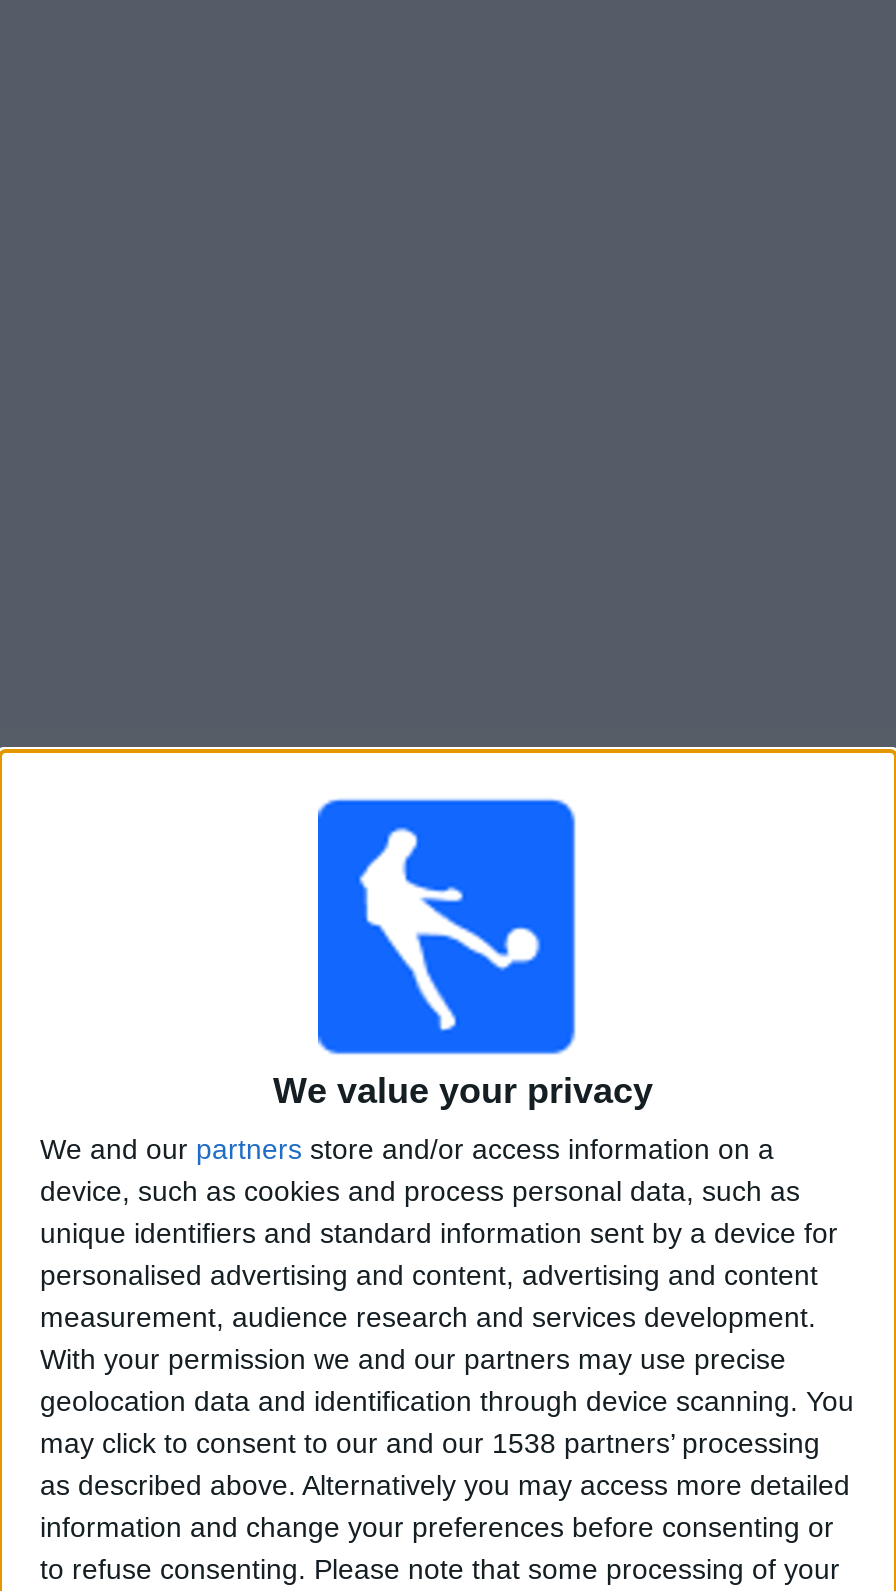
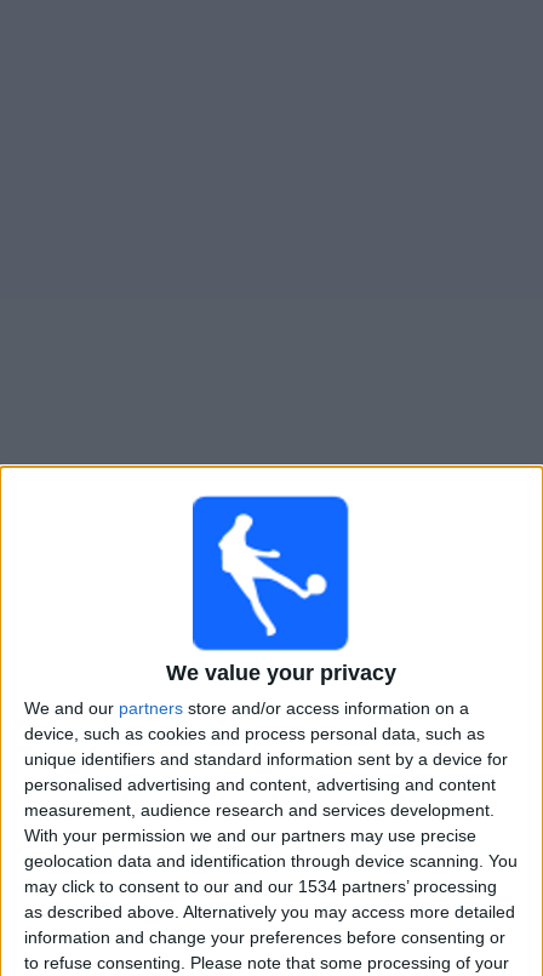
- may click to consent to our and our 1538 partners’ processing
+ may click to consent to our and our 1534 partners’ processing
